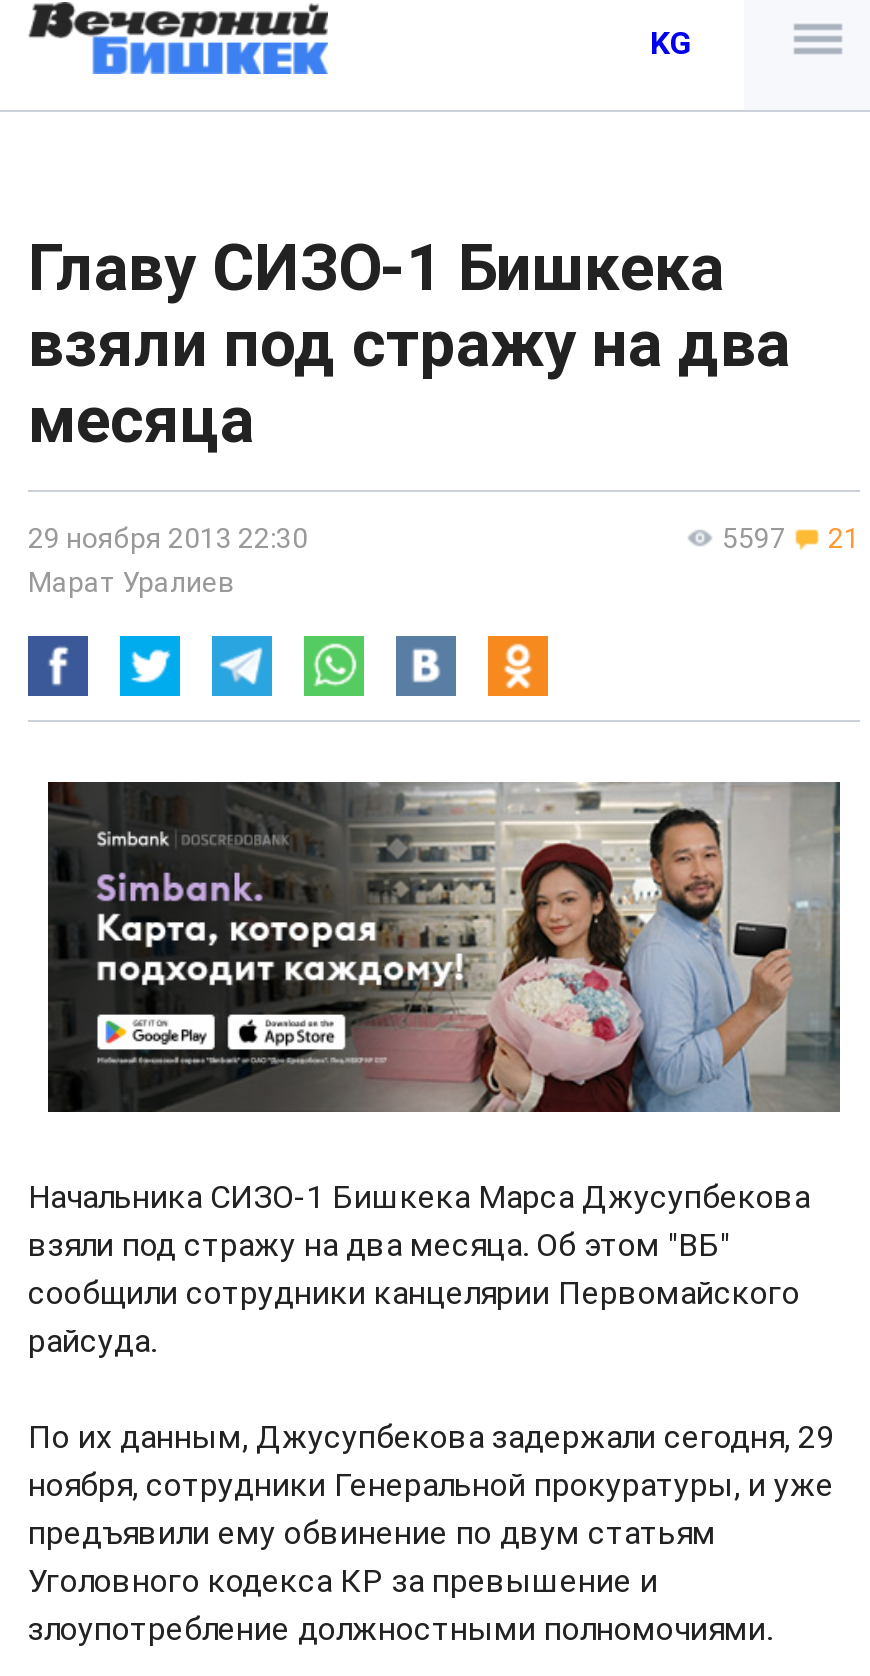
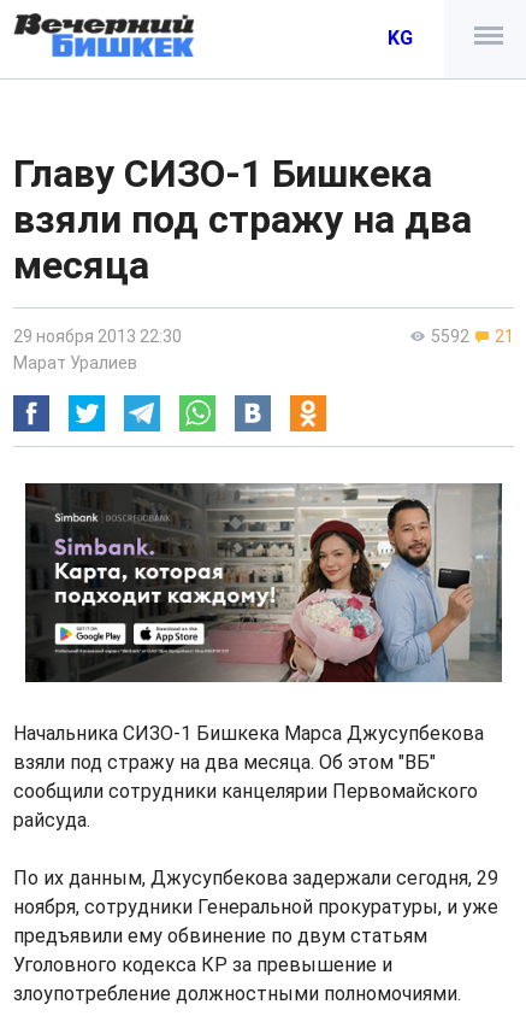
- 5597 21
+ 5592 21
